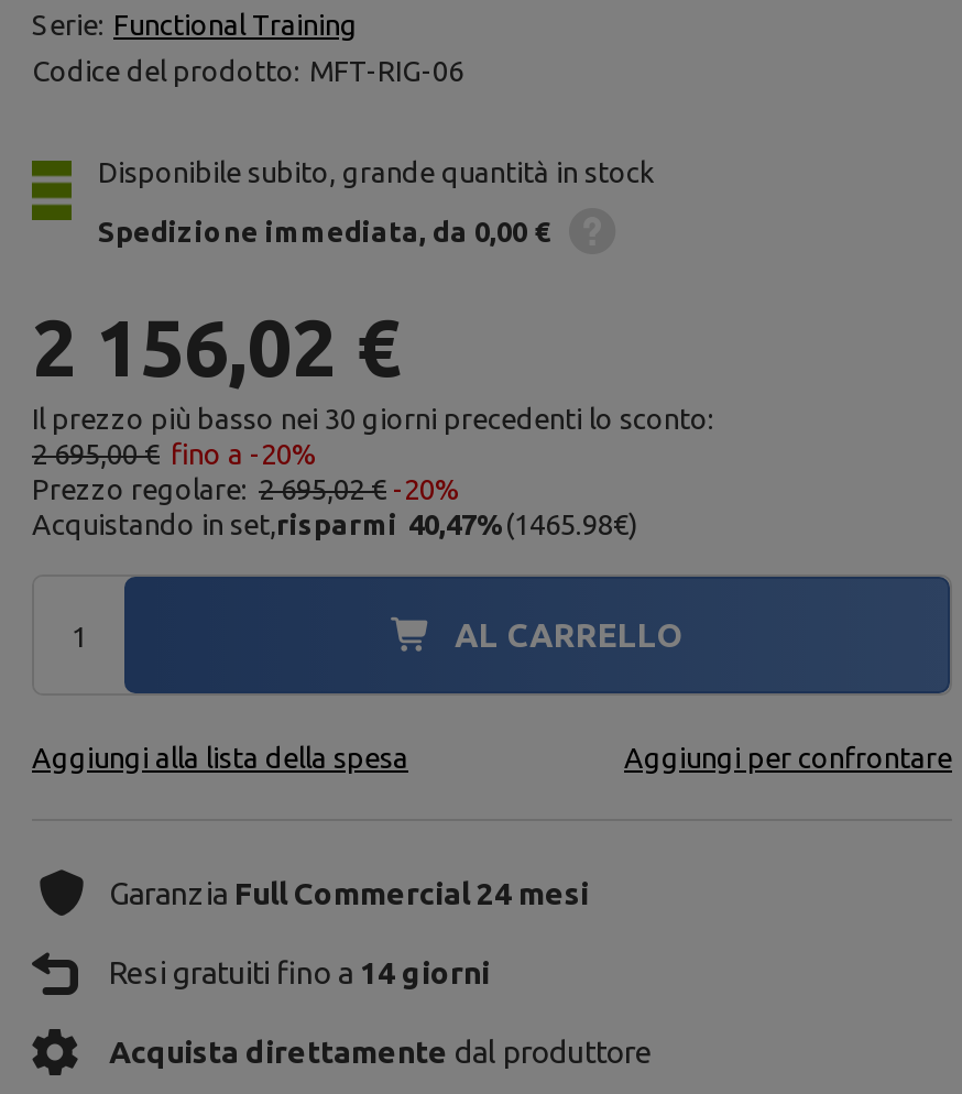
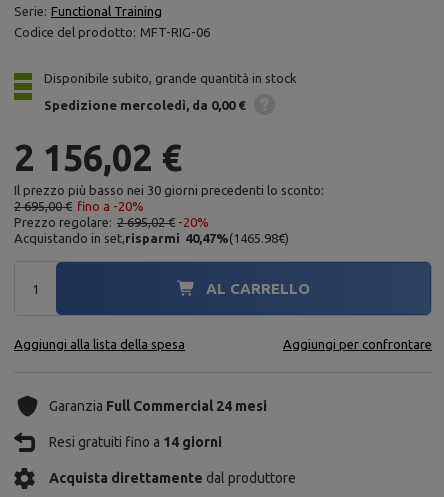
- Spedizione immediata da 0,00 €
+ Spedizione mercoledì da 0,00 €
